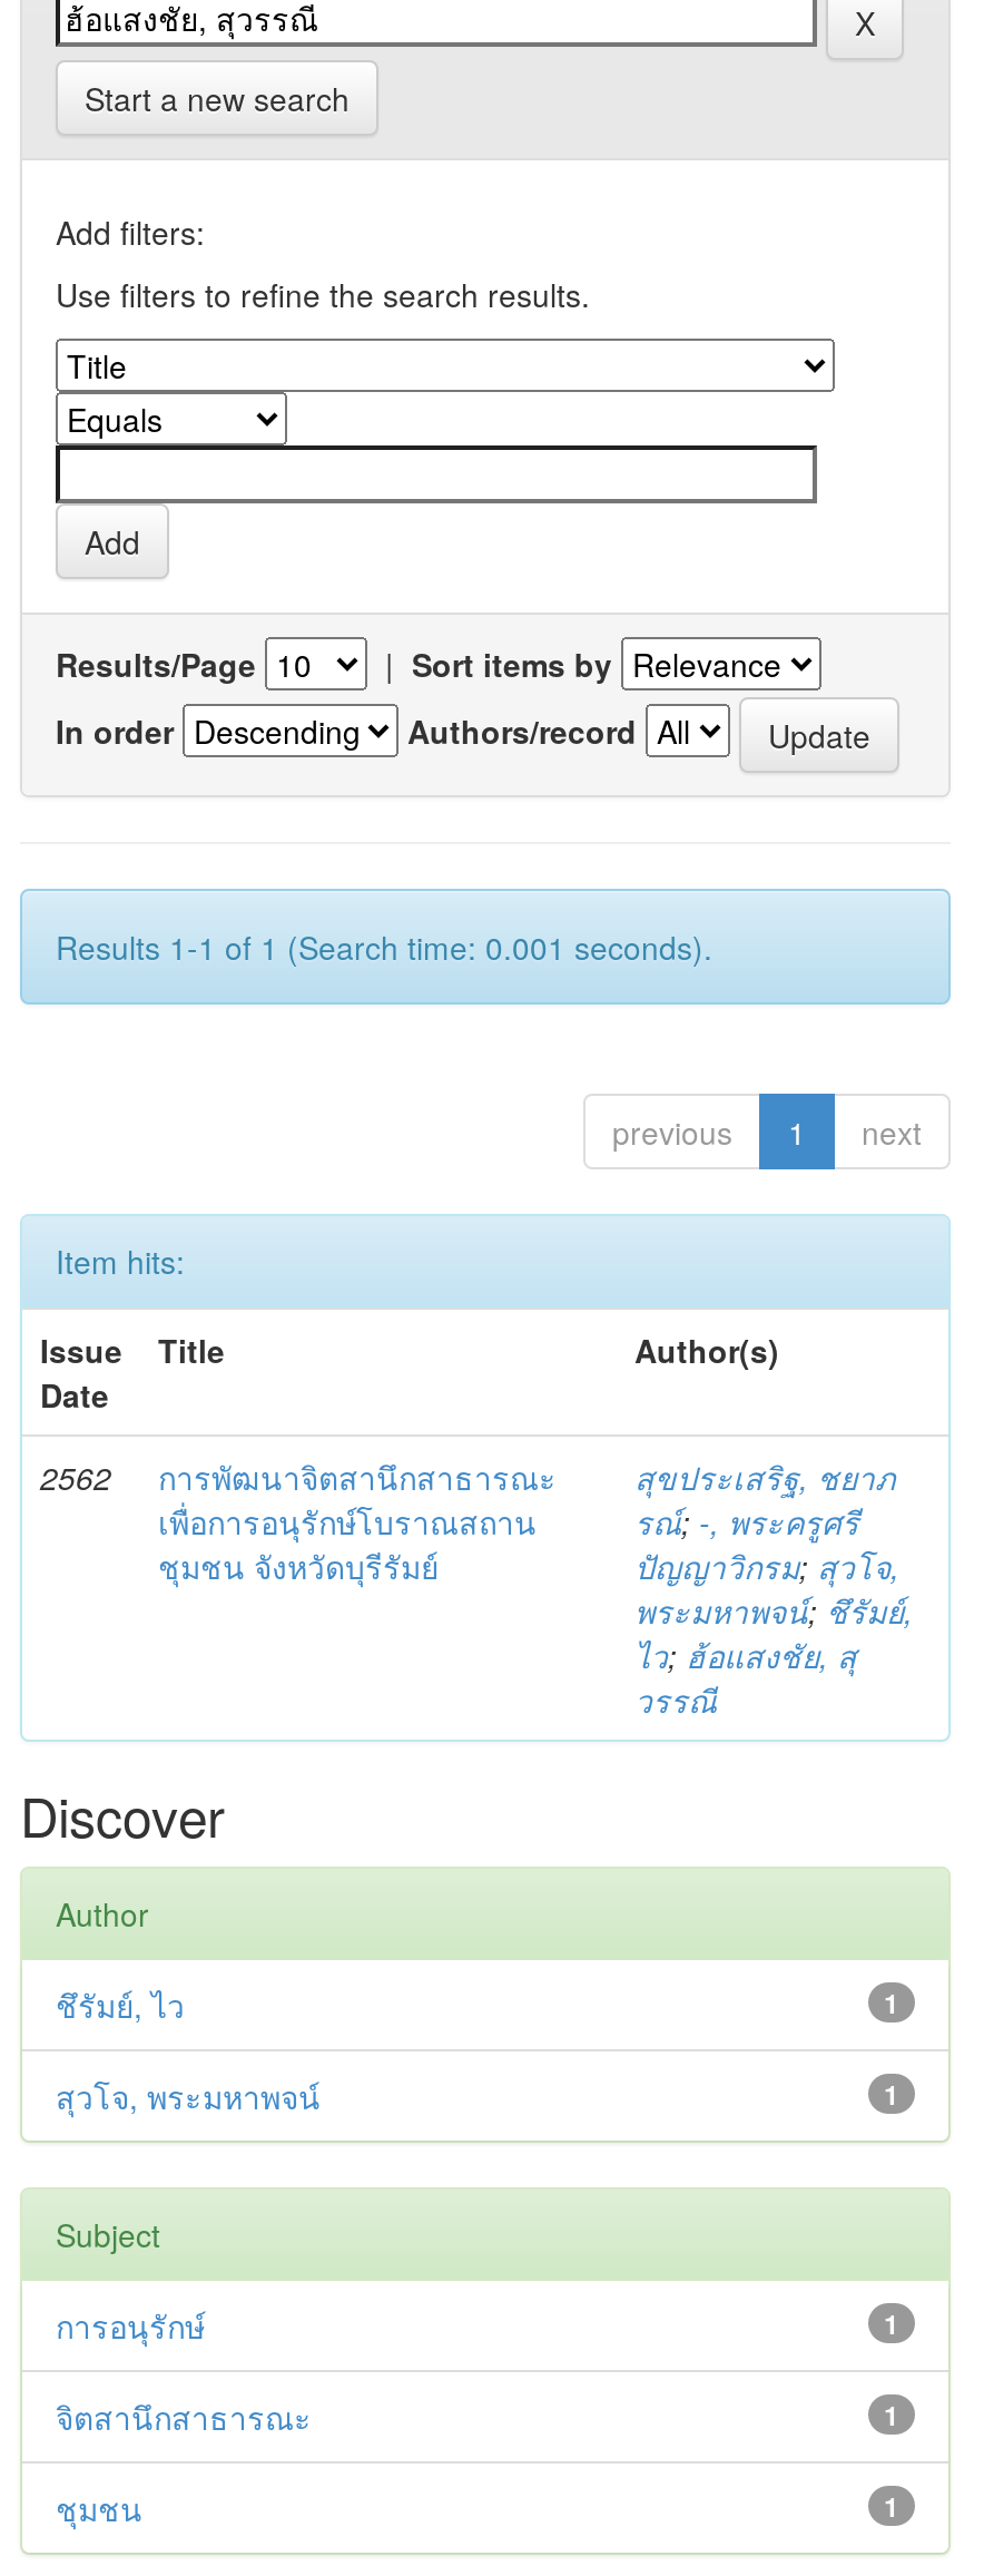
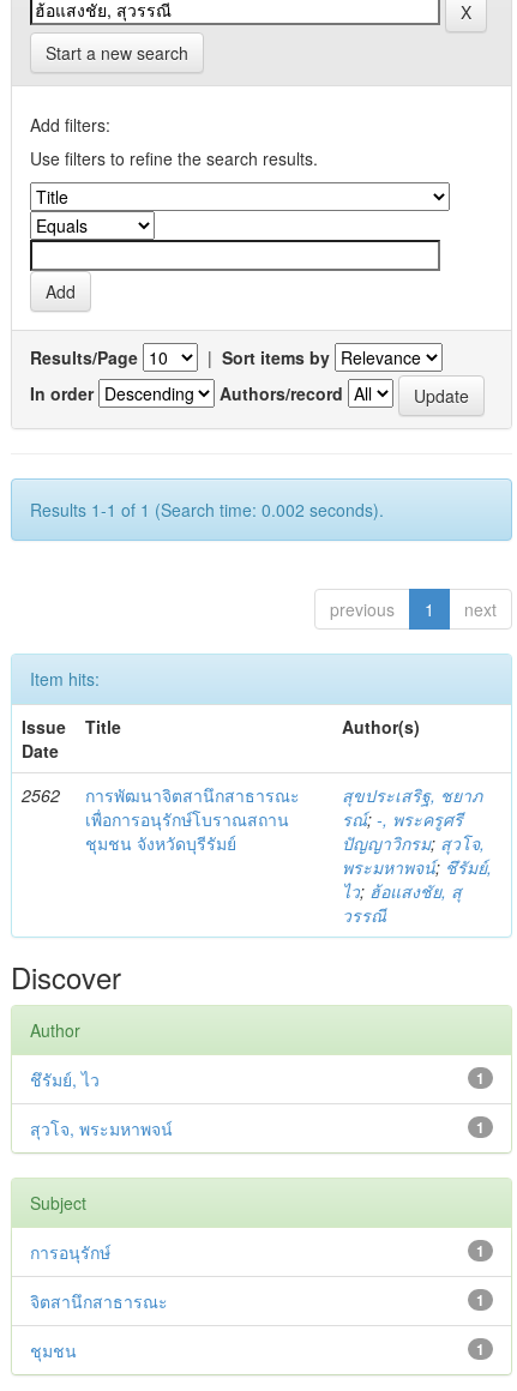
- Results 1-1 of 1 (Search time: 0.001 seconds).
+ Results 1-1 of 1 (Search time: 0.002 seconds).
